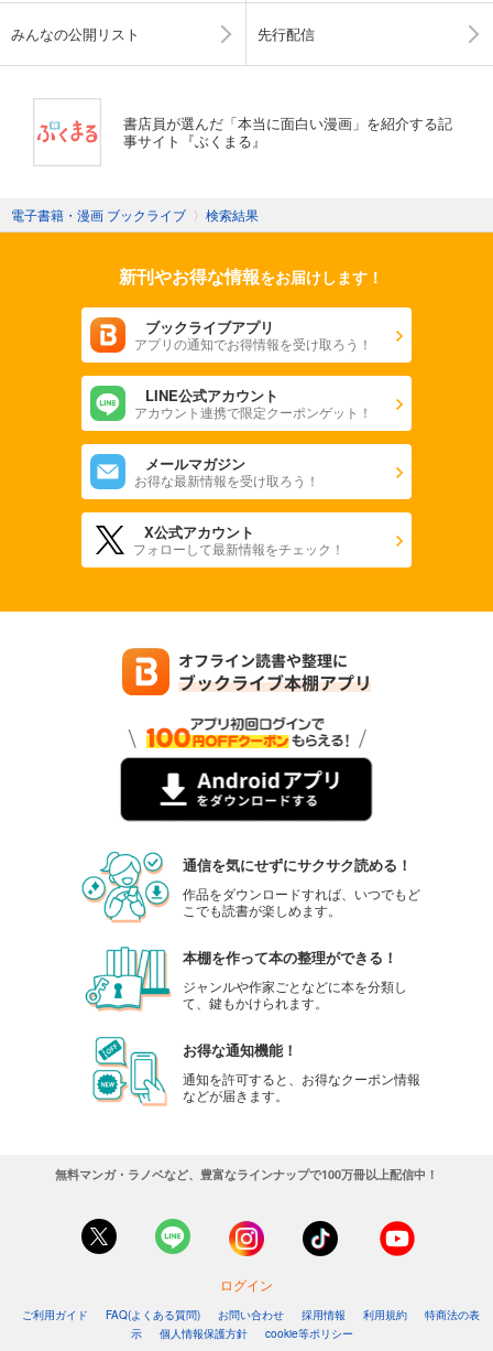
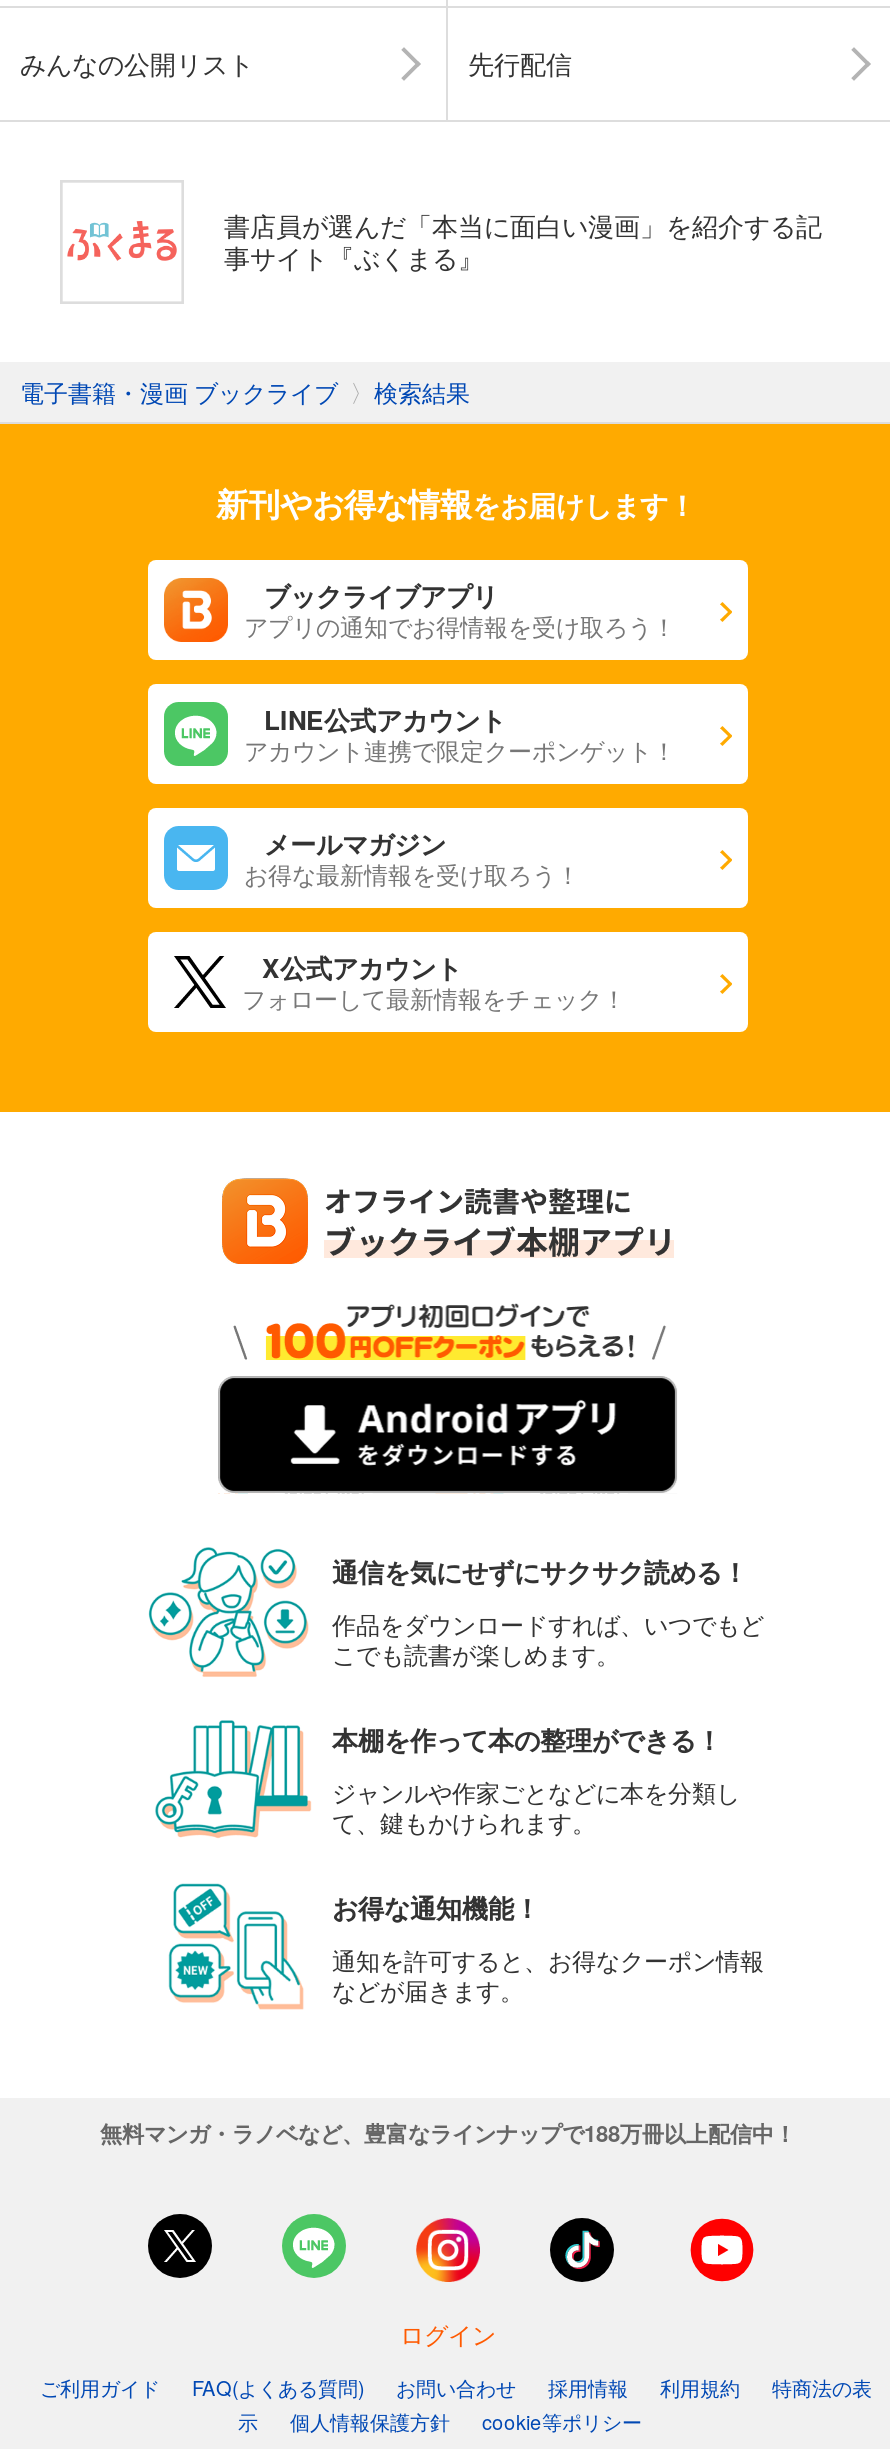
- 無料マンガ・ラノベなど、豊富なラインナップで100万冊以上配信中！
+ 無料マンガ・ラノベなど、豊富なラインナップで188万冊以上配信中！
